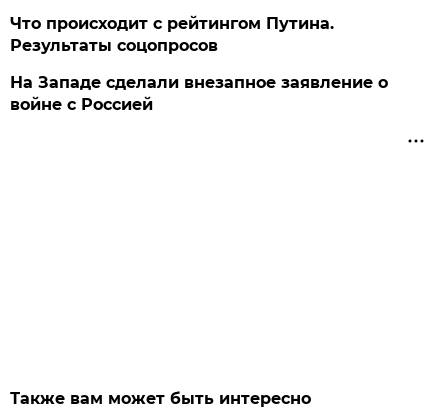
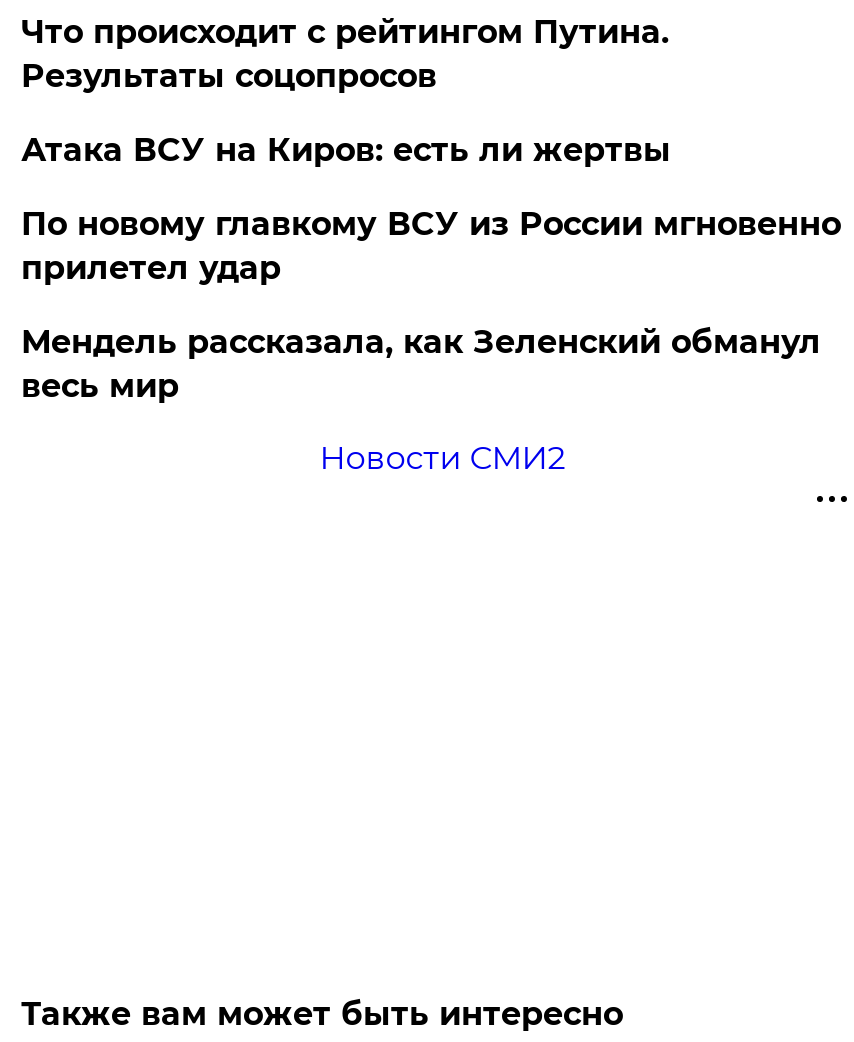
- На Западе сделали внезапное заявление о
- войне с Россией
+ Атака ВСУ на Киров: есть ли жертвы
+ По новому главкому ВСУ из России мгновенно
+ прилетел удар
+ Мендель рассказала, как Зеленский обманул
+ весь мир
+ Новости СМИ2
